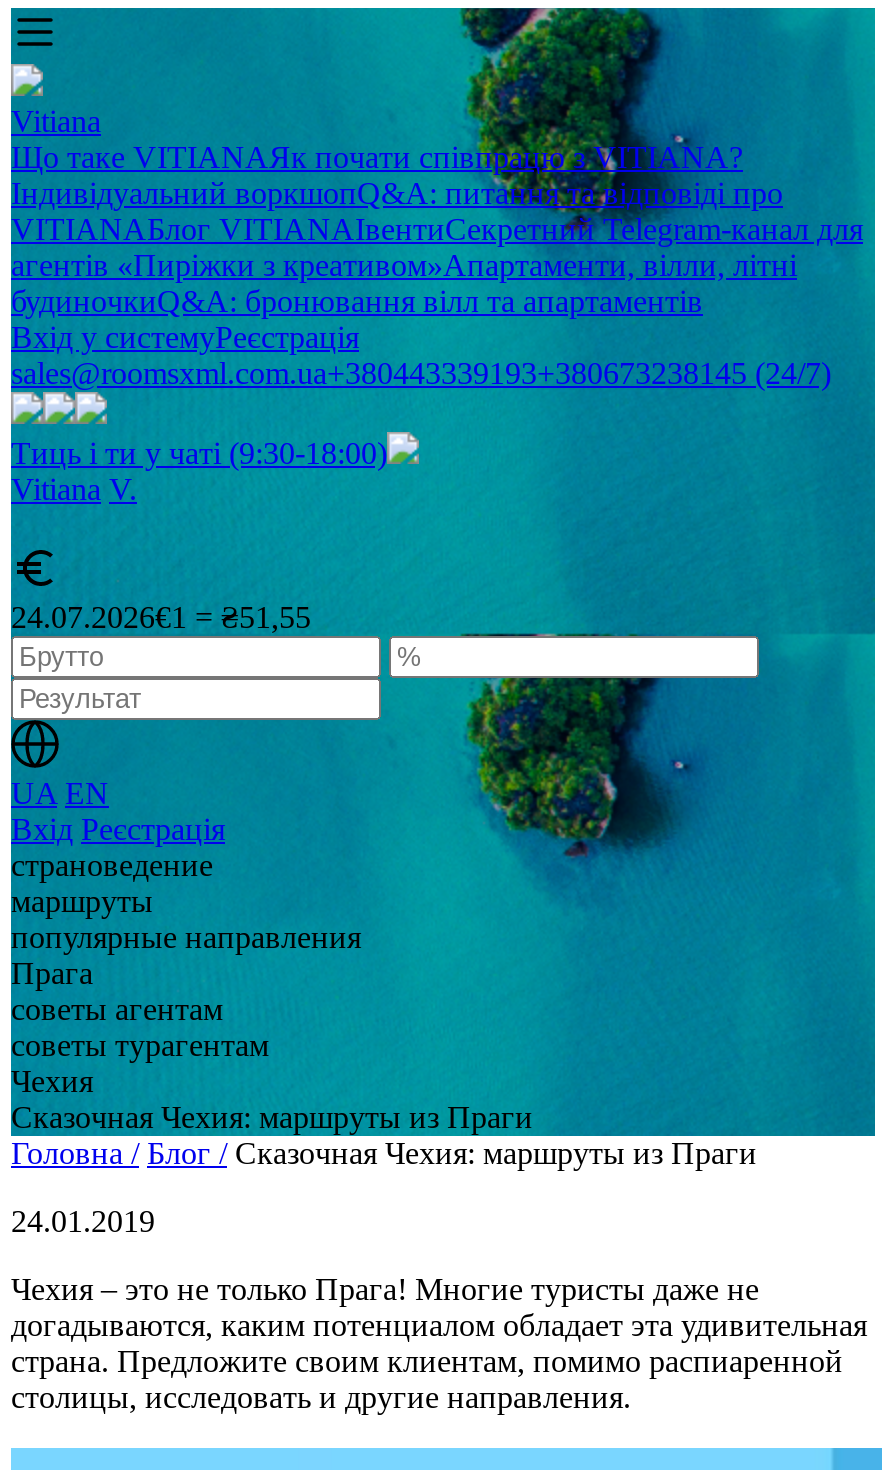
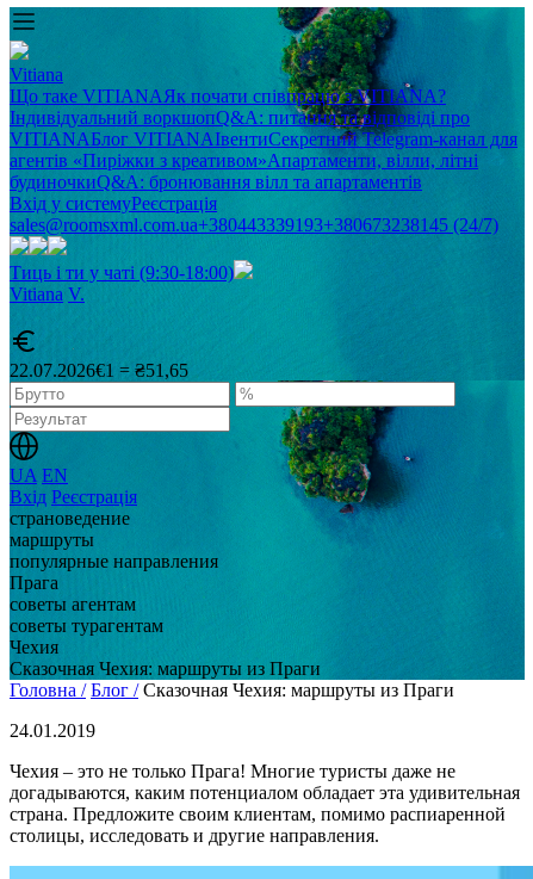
- 24.07.2026€1 = ₴51,55
+ 22.07.2026€1 = ₴51,65
